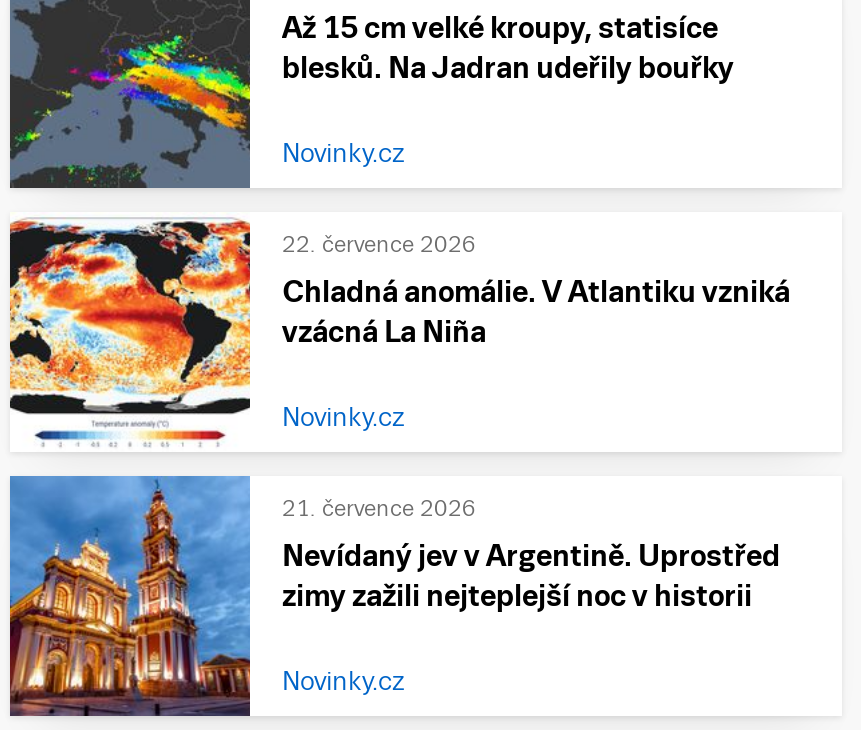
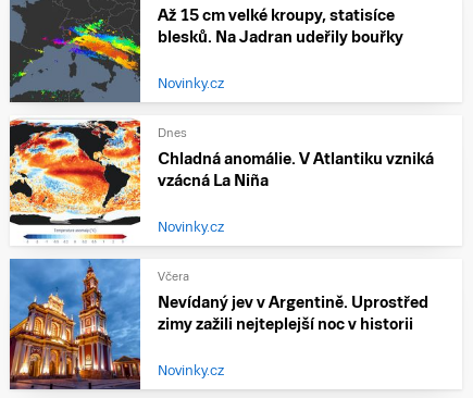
- 22. července 2026
+ Dnes

- 21. července 2026
+ Včera
